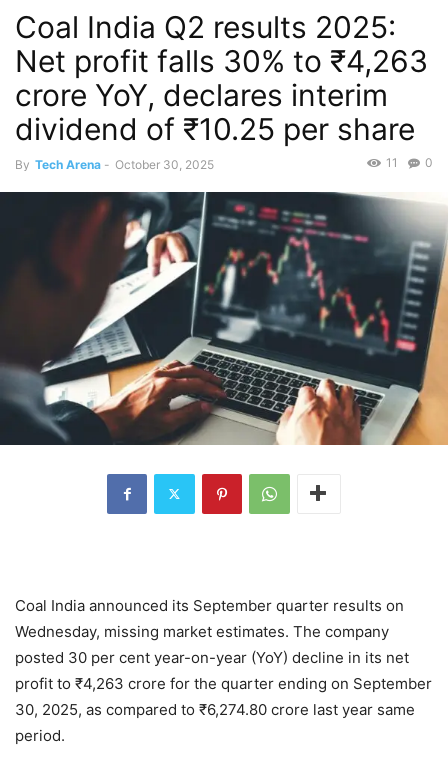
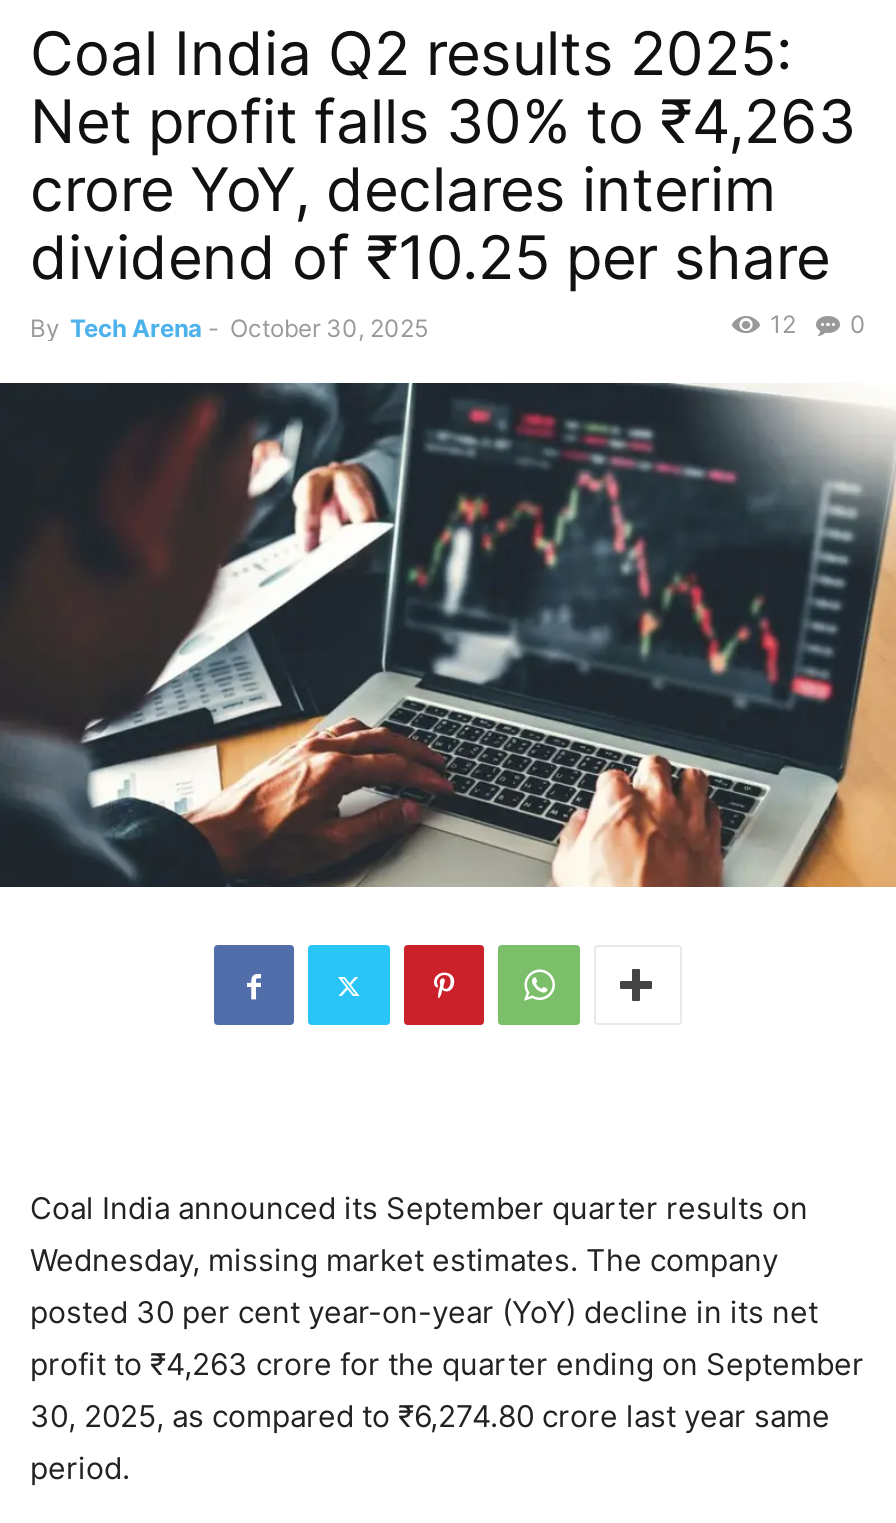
- 11 0
+ 12 0
